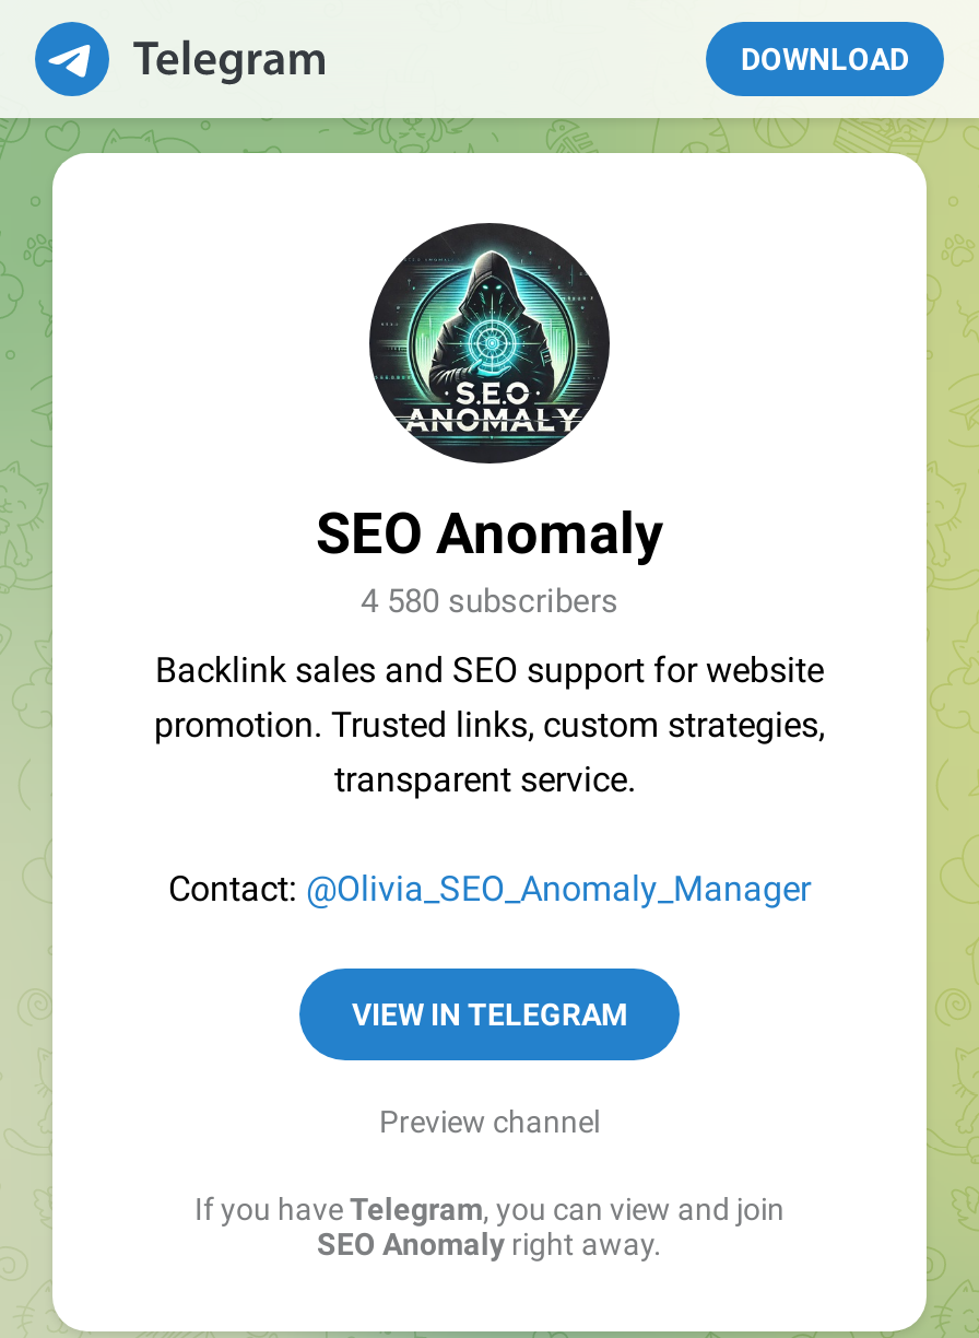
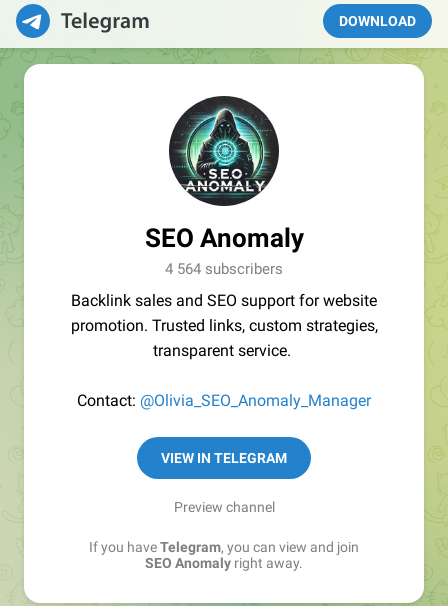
- 4 580 subscribers
+ 4 564 subscribers
